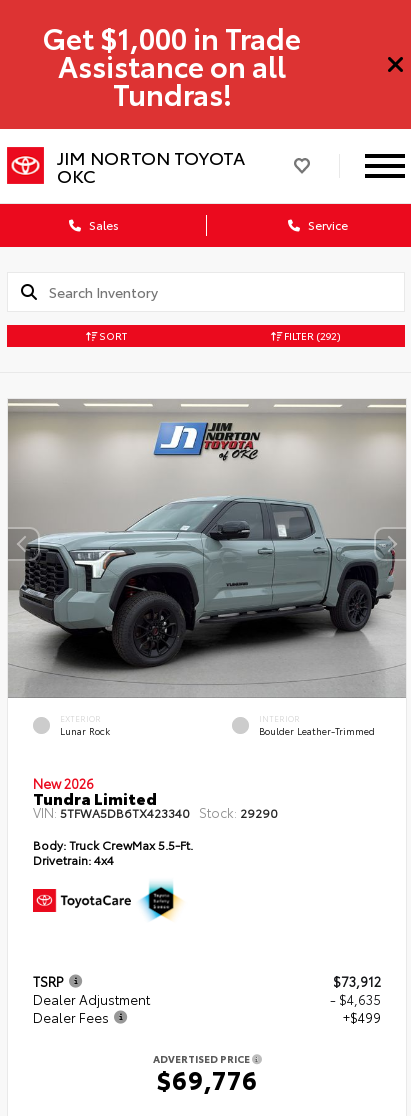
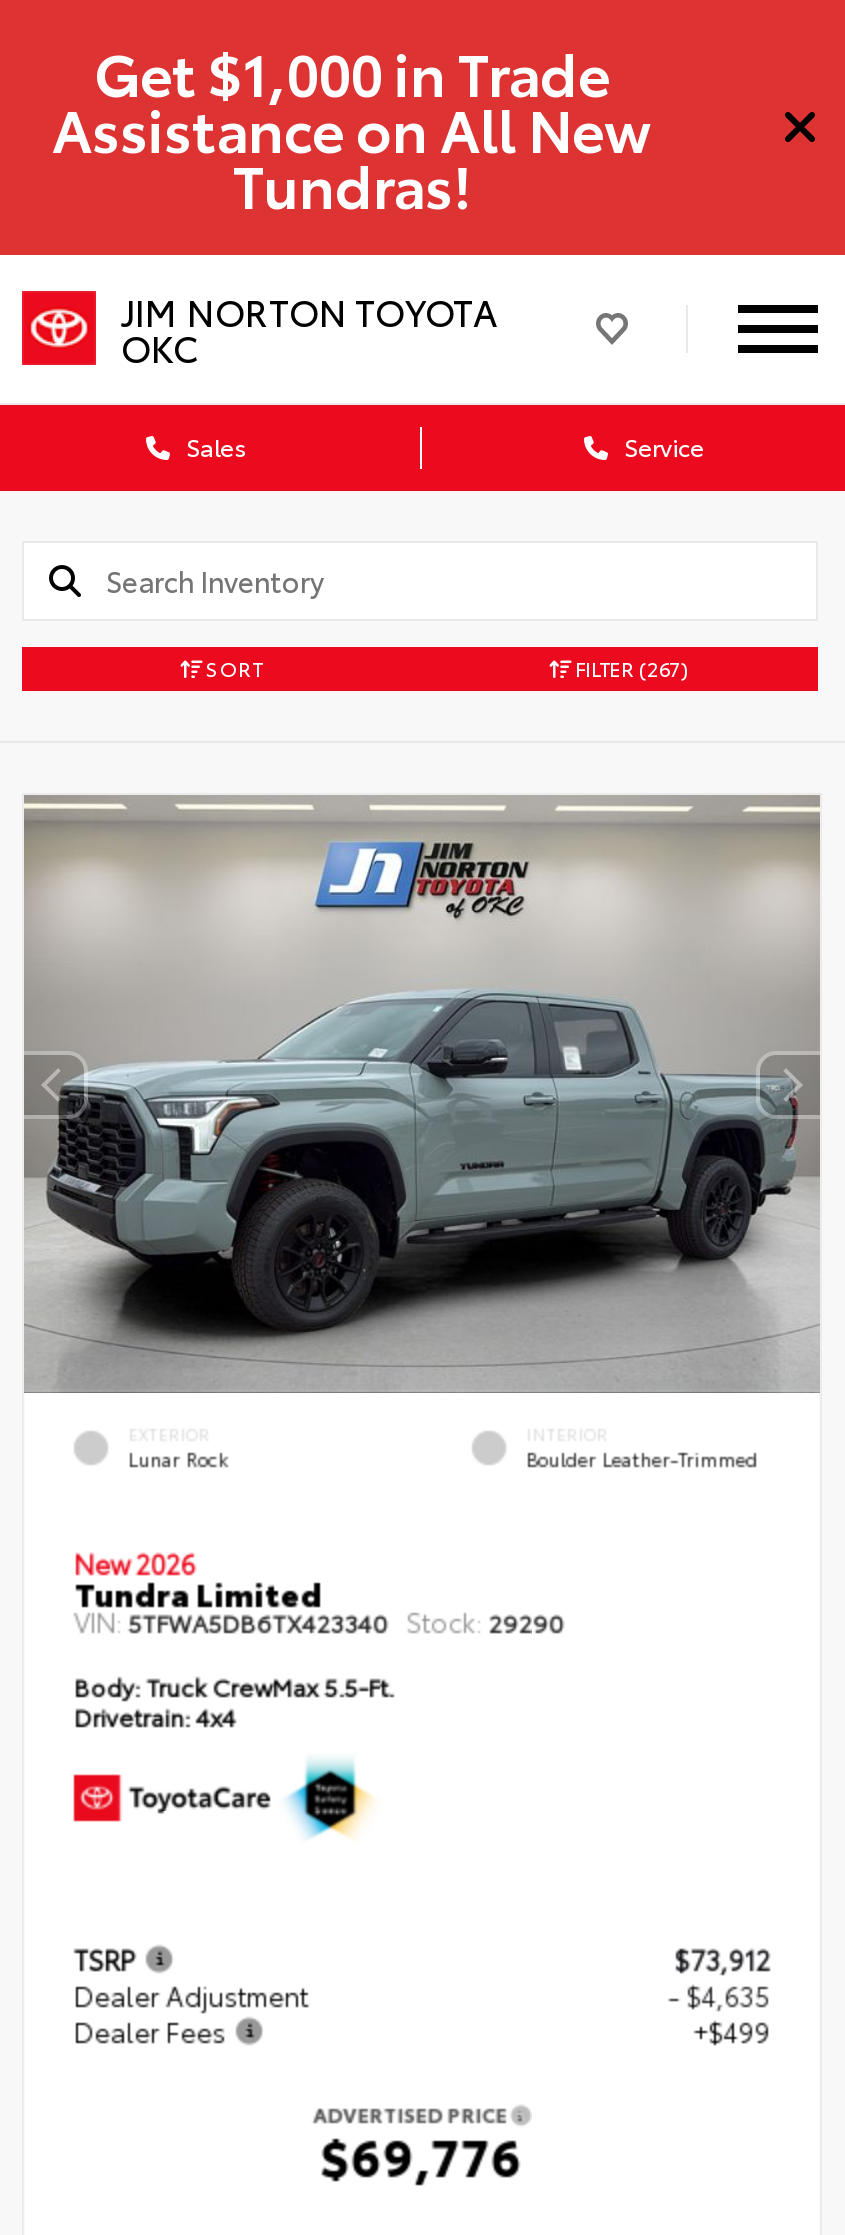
- Assistance on all
+ Assistance on All New

- FILTER (292)
+ FILTER (267)
